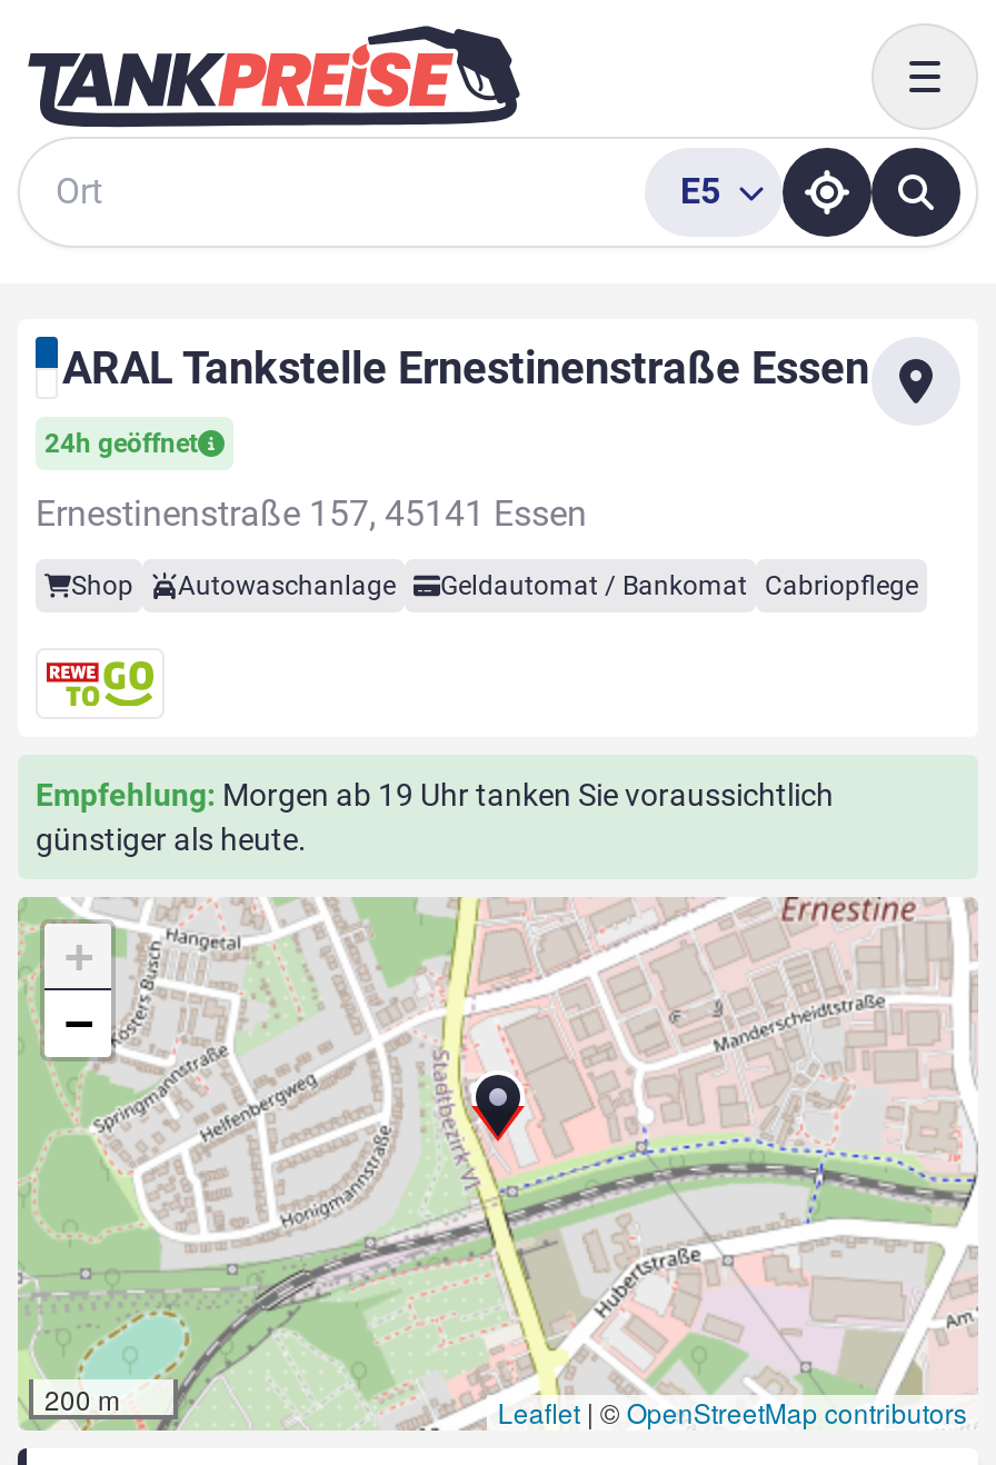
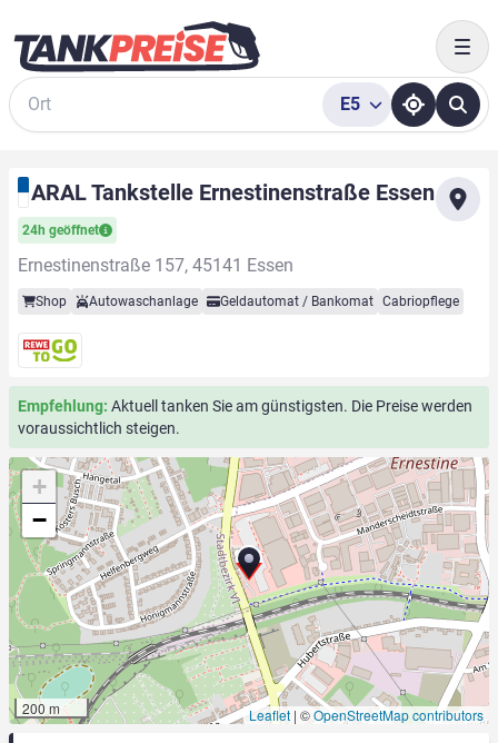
- Empfehlung: Morgen ab 19 Uhr tanken Sie voraussichtlich
- günstiger als heute.
+ Empfehlung: Aktuell tanken Sie am günstigsten. Die Preise werden
+ voraussichtlich steigen.
